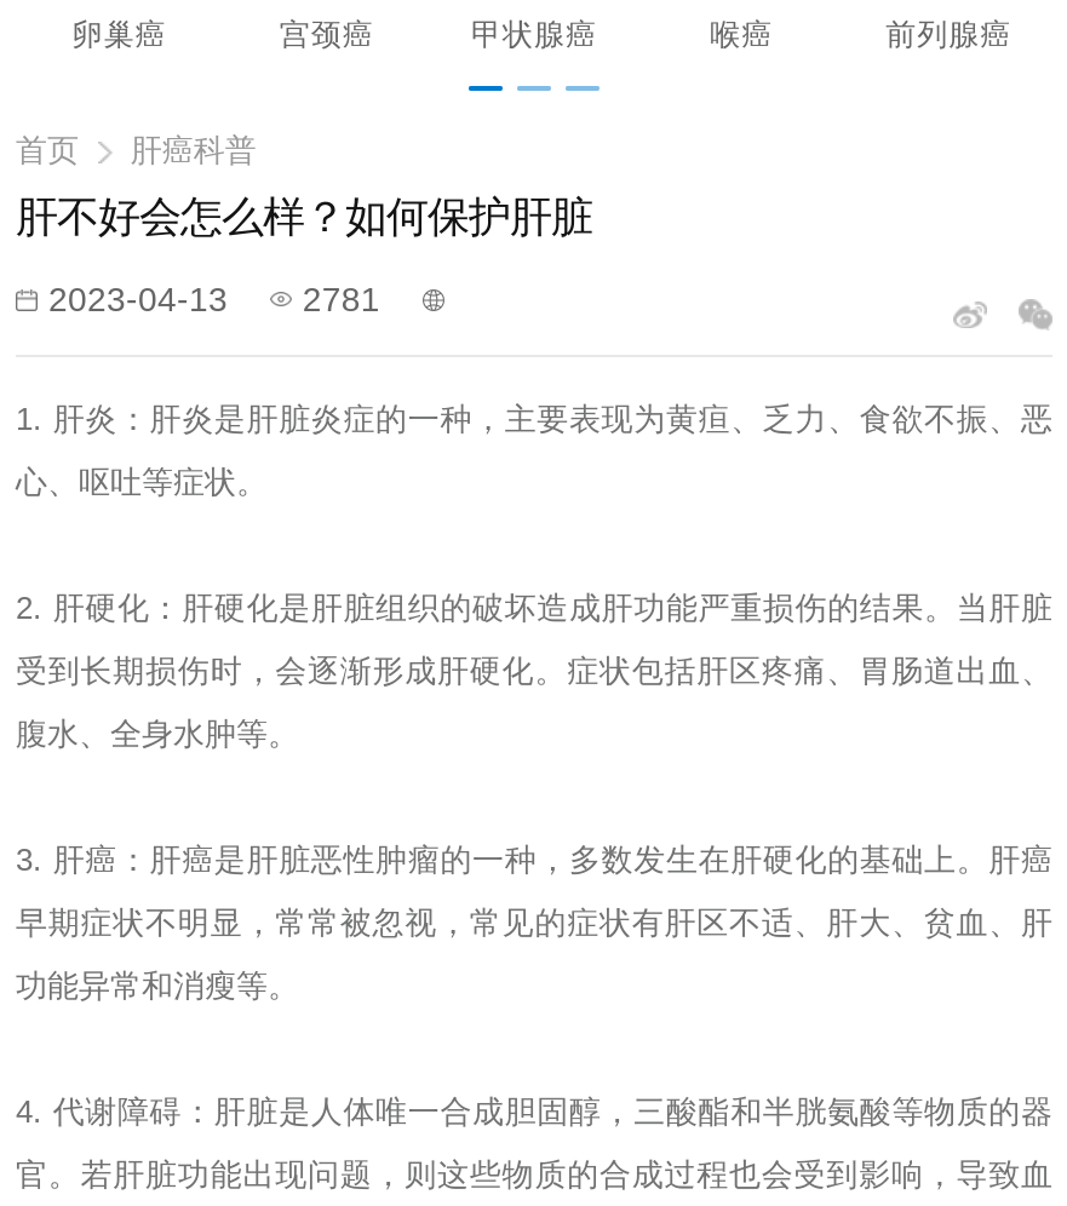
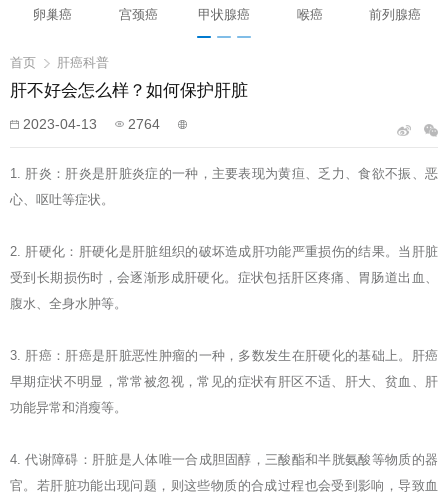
- 2781
+ 2764
